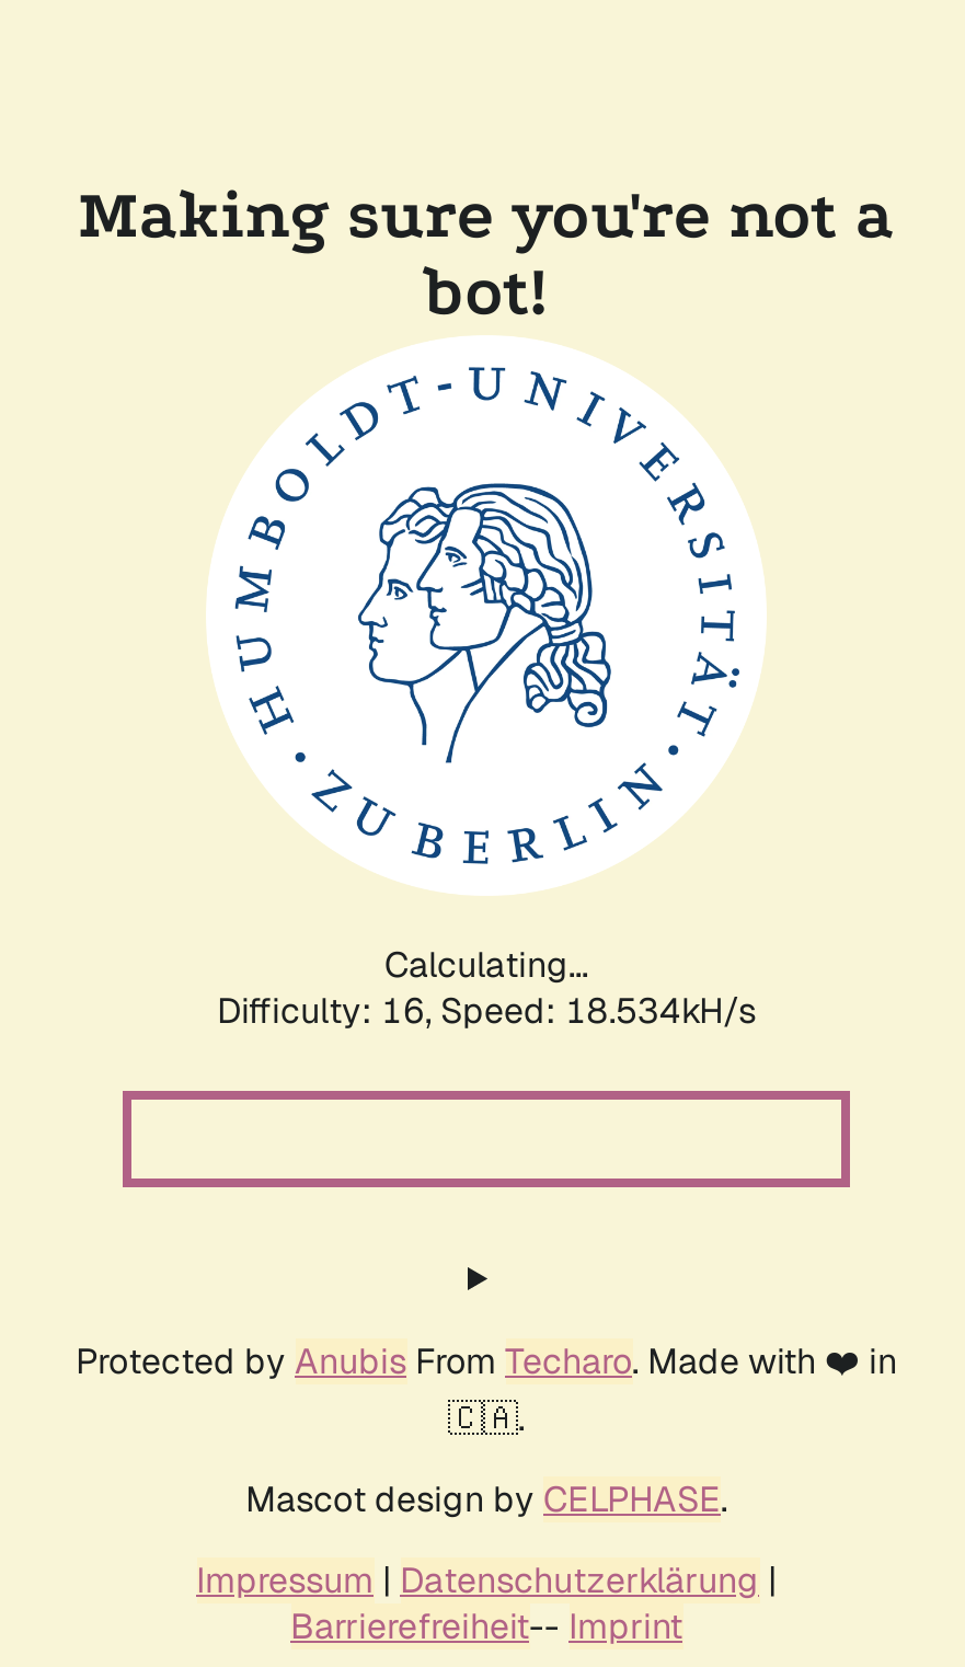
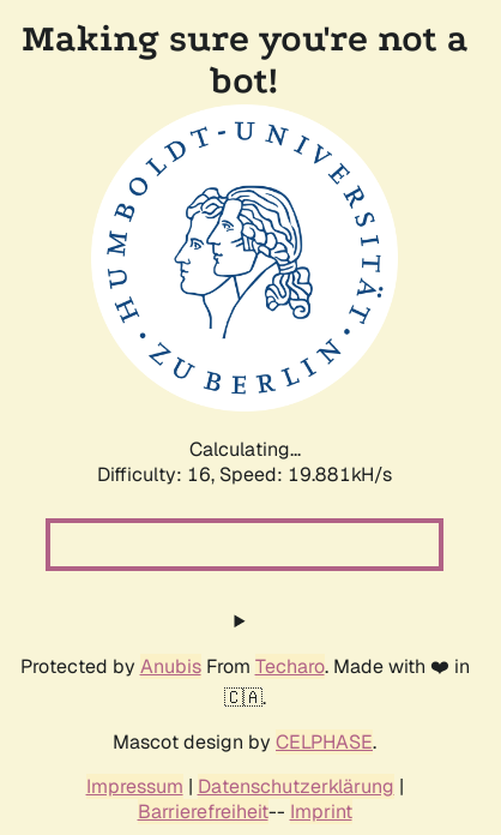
- Difficulty: 16, Speed: 18.534kH/s
+ Difficulty: 16, Speed: 19.881kH/s
